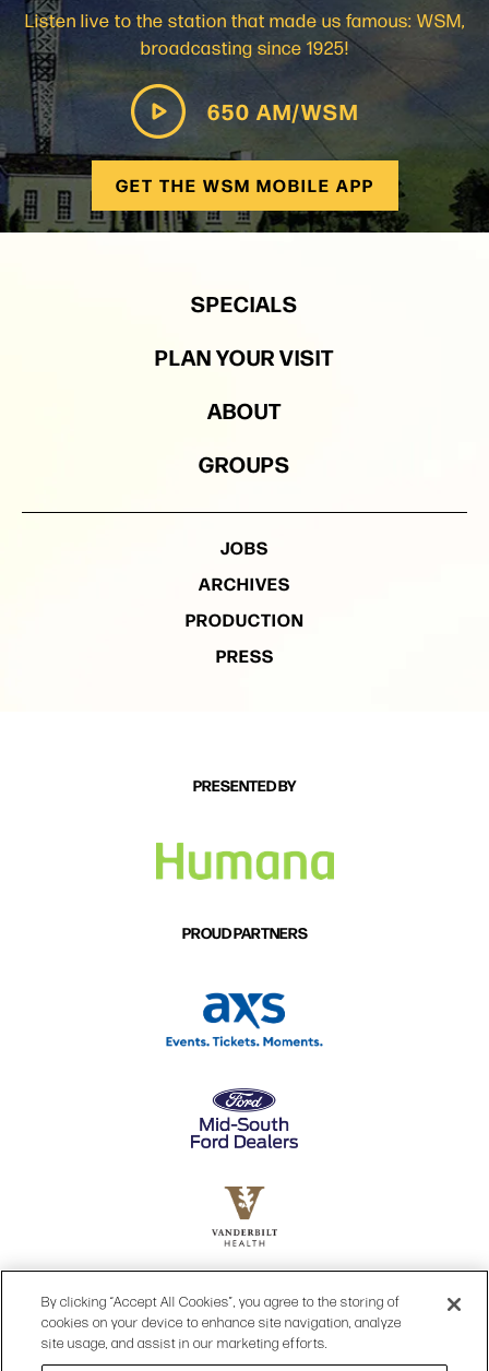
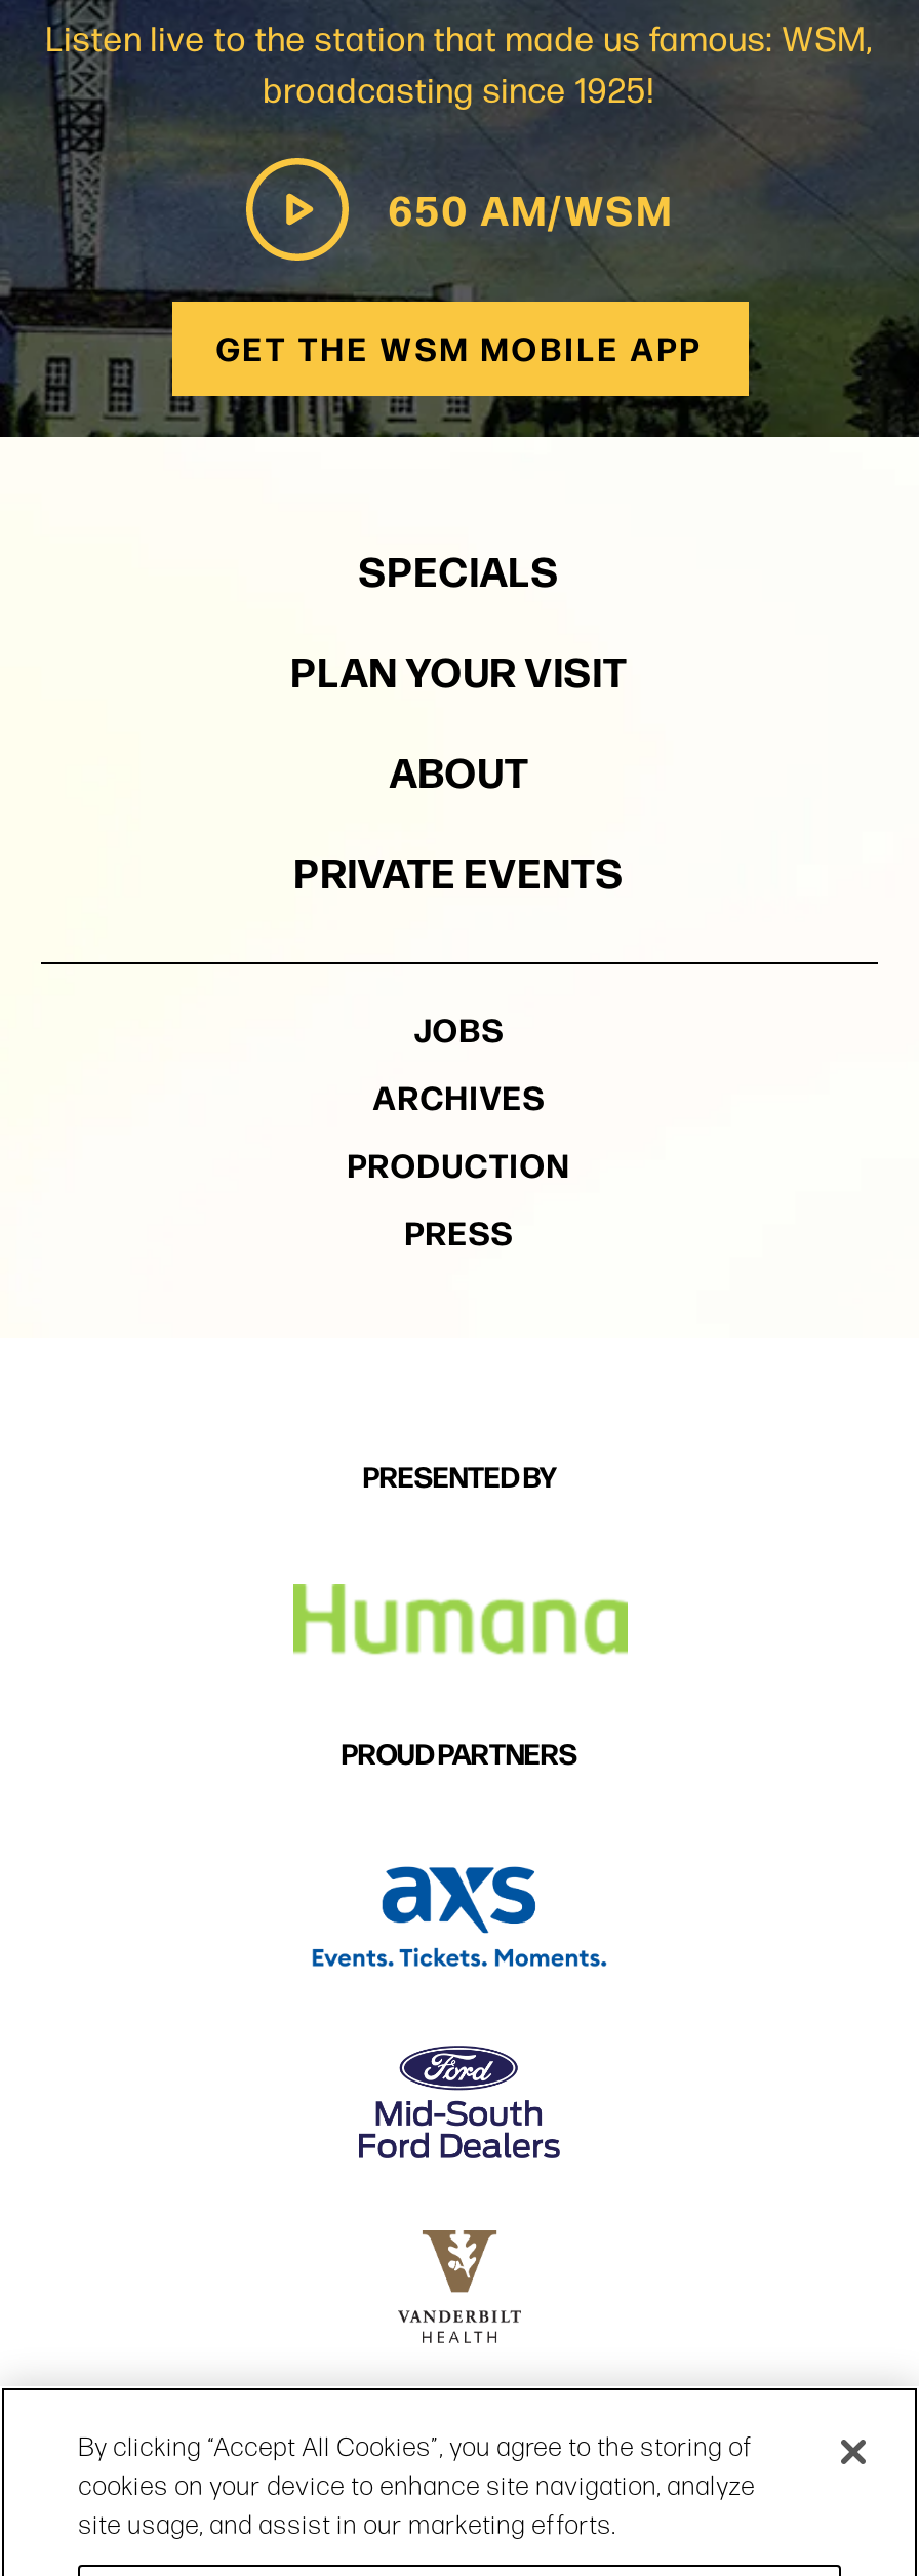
- GROUPS
+ PRIVATE EVENTS
